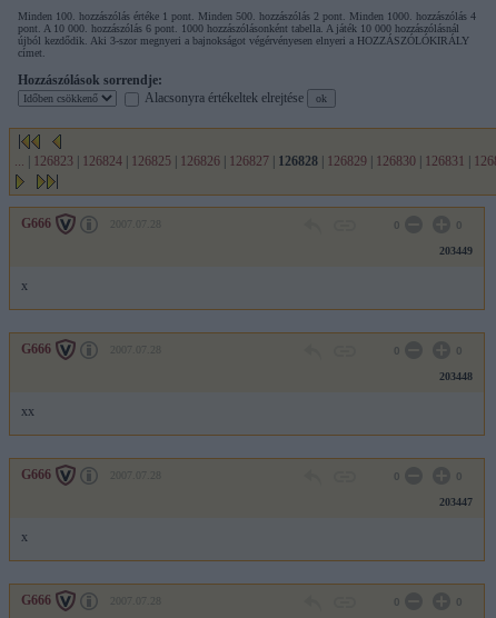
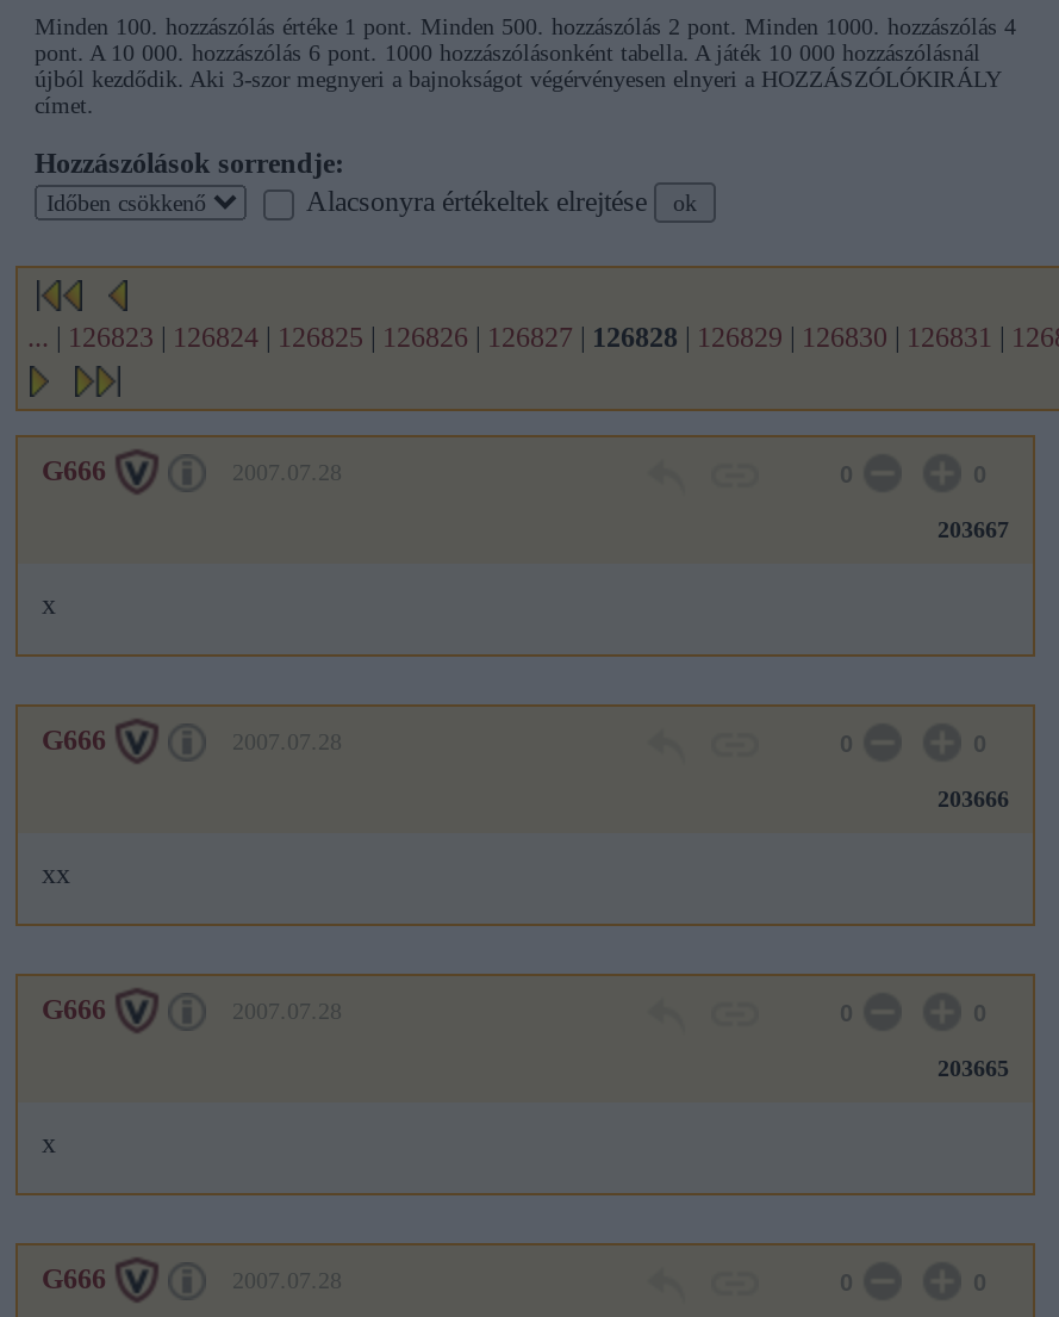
- 203449
+ 203667

- 203448
+ 203666

- 203447
+ 203665
